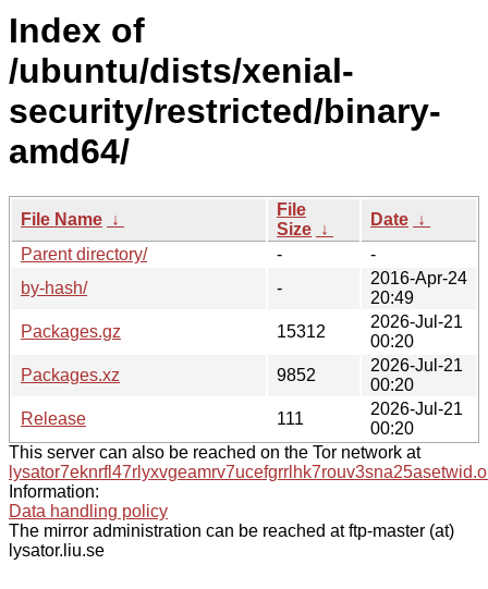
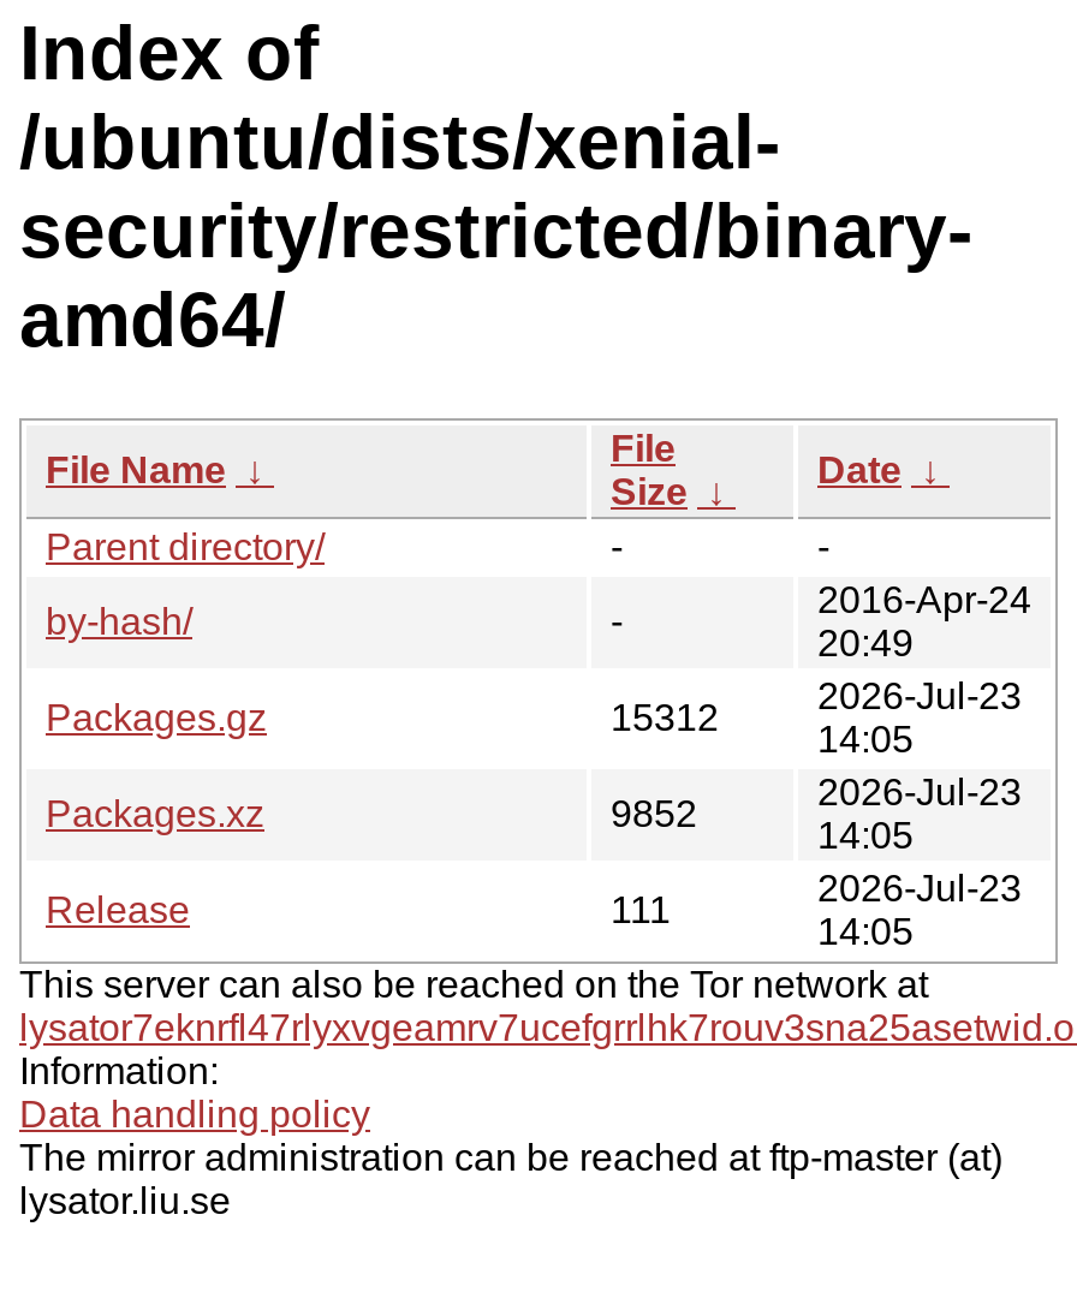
- 2026-Jul-21
- 00:20
+ 2026-Jul-23
+ 14:05

- 2026-Jul-21
- 00:20
+ 2026-Jul-23
+ 14:05

- 2026-Jul-21
- 00:20
+ 2026-Jul-23
+ 14:05
